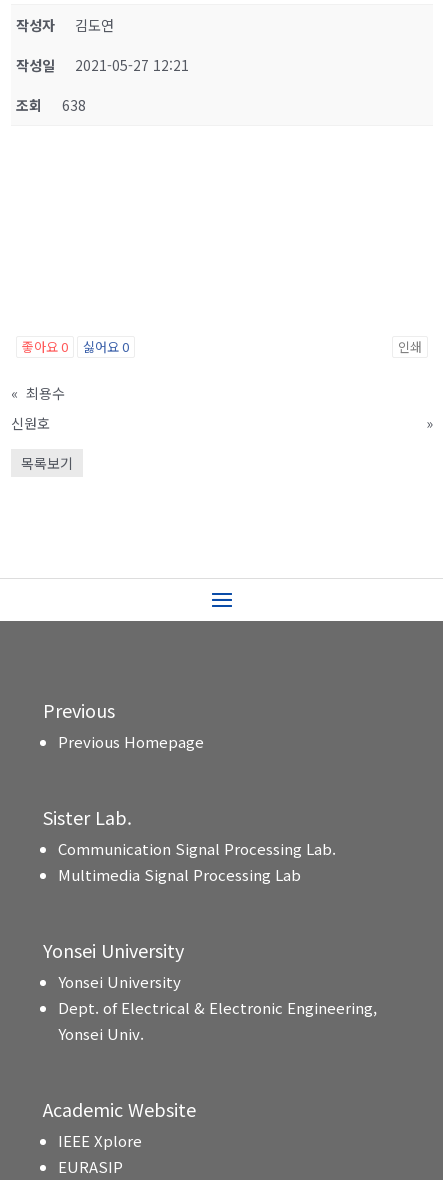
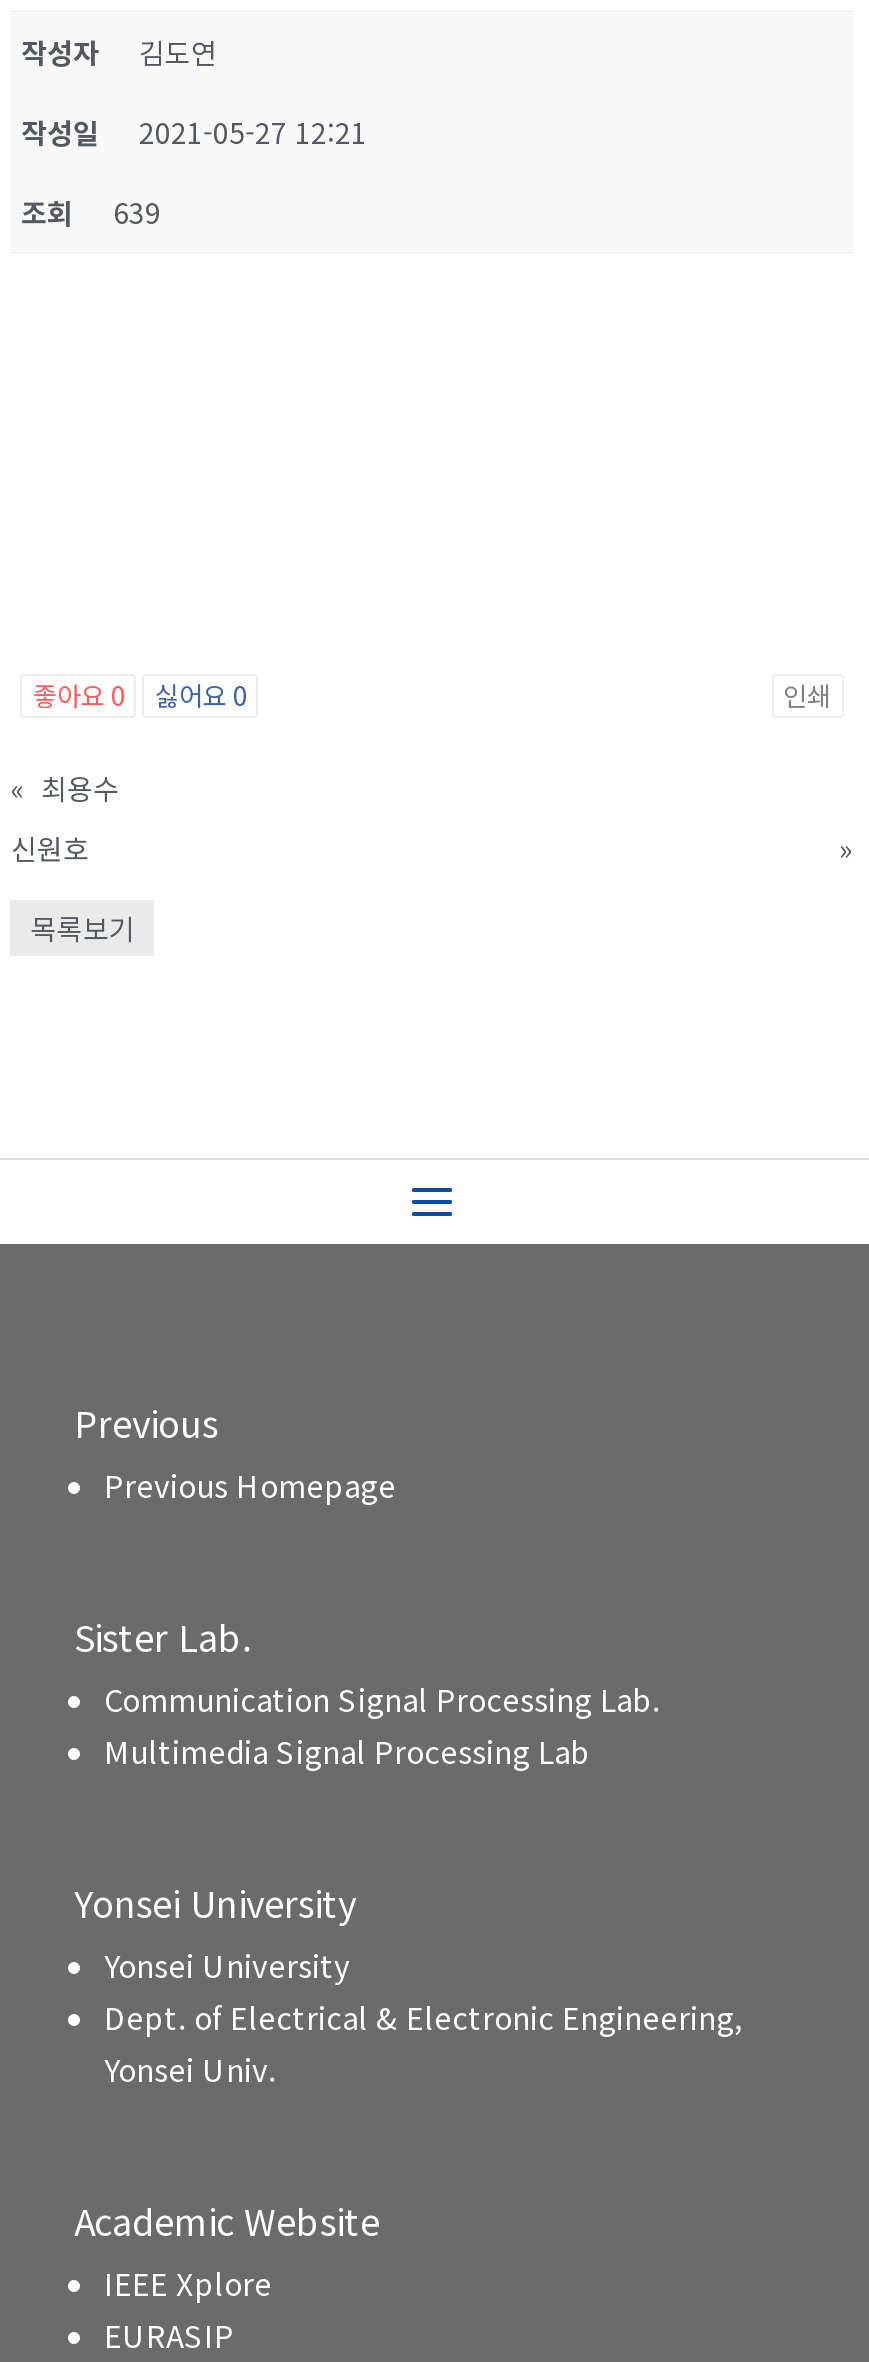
- 조회 638
+ 조회 639
